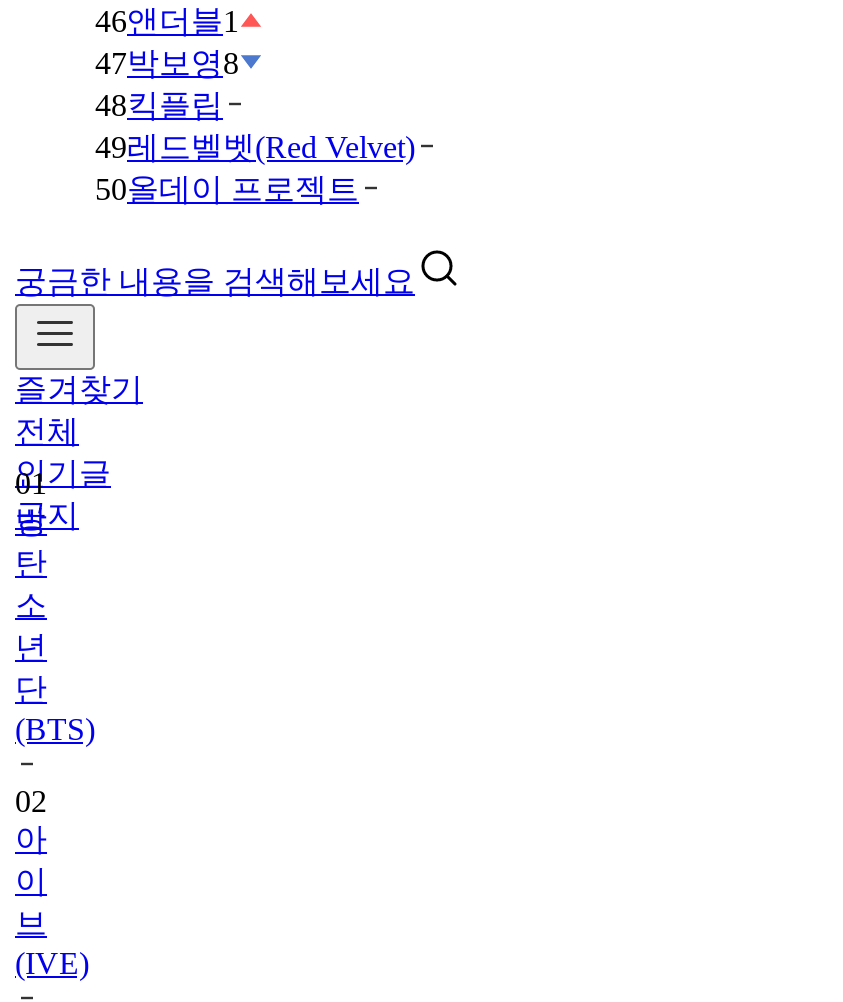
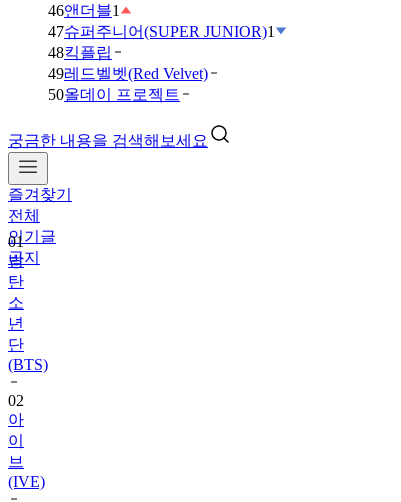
- 47박보영 8
+ 47슈퍼주니어(SUPER JUNIOR) 1
